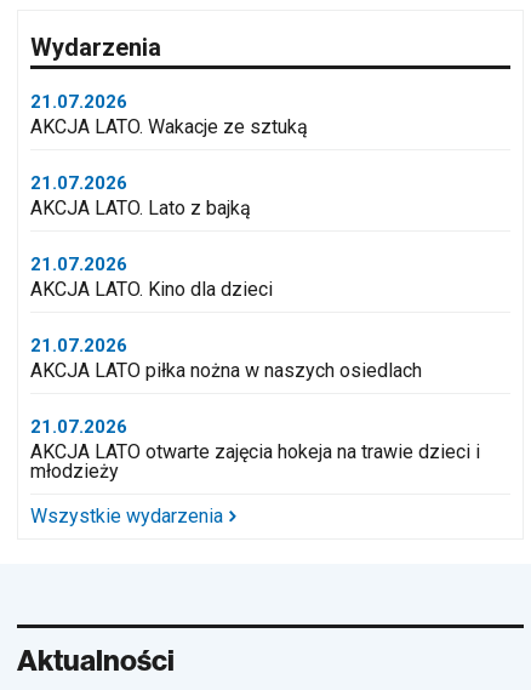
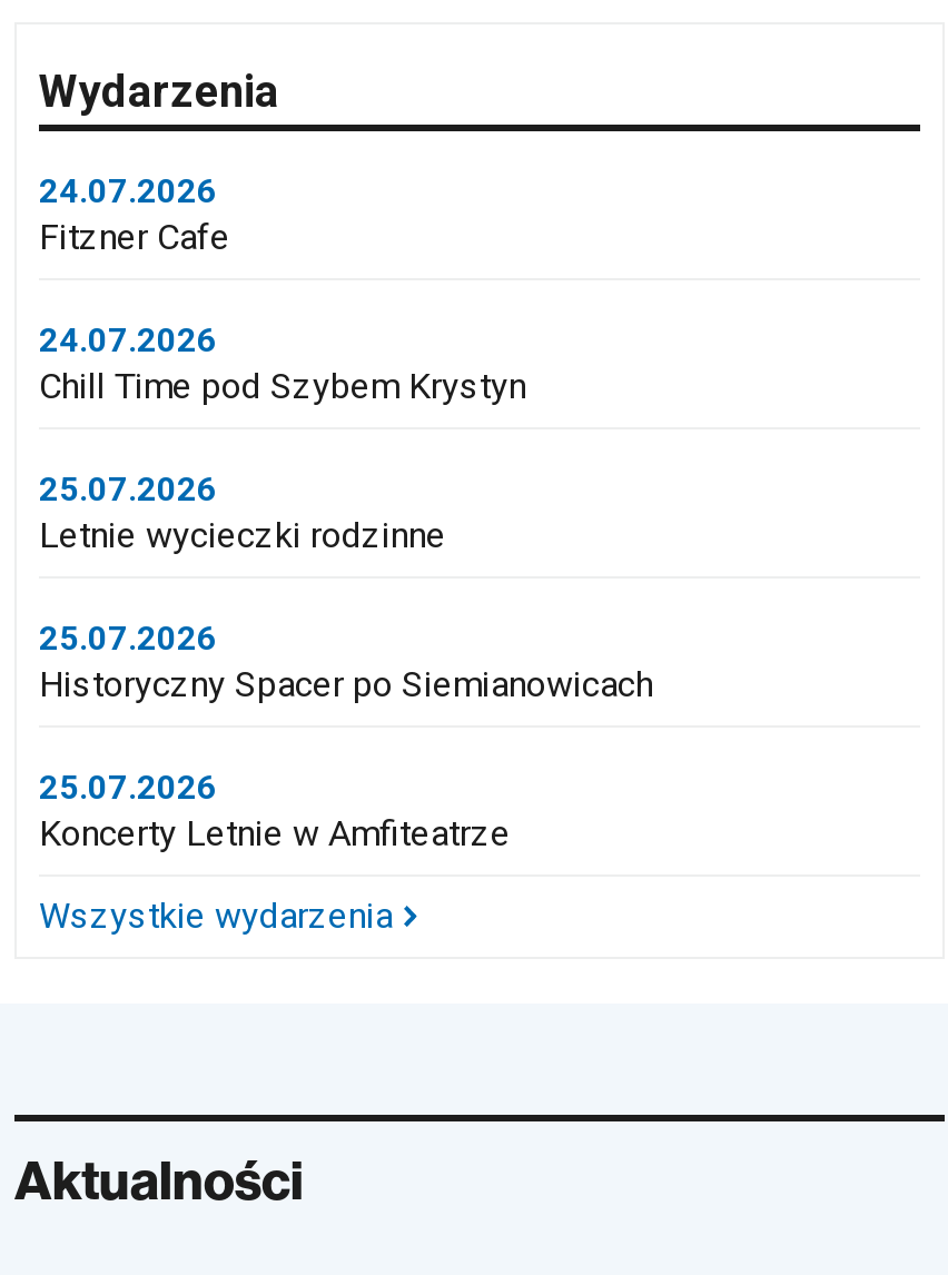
- 21.07.2026
- AKCJA LATO. Wakacje ze sztuką
+ 24.07.2026
+ Fitzner Cafe

- 21.07.2026
- AKCJA LATO. Lato z bajką
+ 24.07.2026
+ Chill Time pod Szybem Krystyn

- 21.07.2026
- AKCJA LATO. Kino dla dzieci
+ 25.07.2026
+ Letnie wycieczki rodzinne

- 21.07.2026
- AKCJA LATO piłka nożna w naszych osiedlach
+ 25.07.2026
+ Historyczny Spacer po Siemianowicach

- 21.07.2026
- AKCJA LATO otwarte zajęcia hokeja na trawie dzieci i
- młodzieży
+ 25.07.2026
+ Koncerty Letnie w Amfiteatrze
